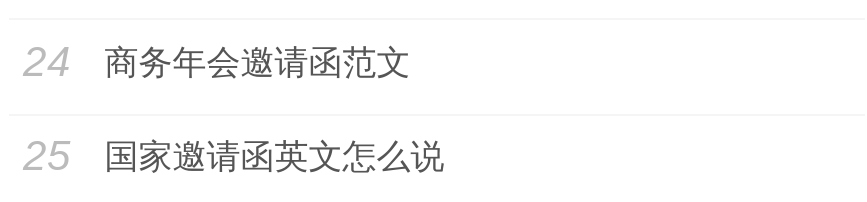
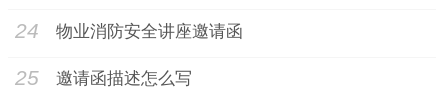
- 商务年会邀请函范文
+ 物业消防安全讲座邀请函

- 国家邀请函英文怎么说
+ 邀请函描述怎么写
